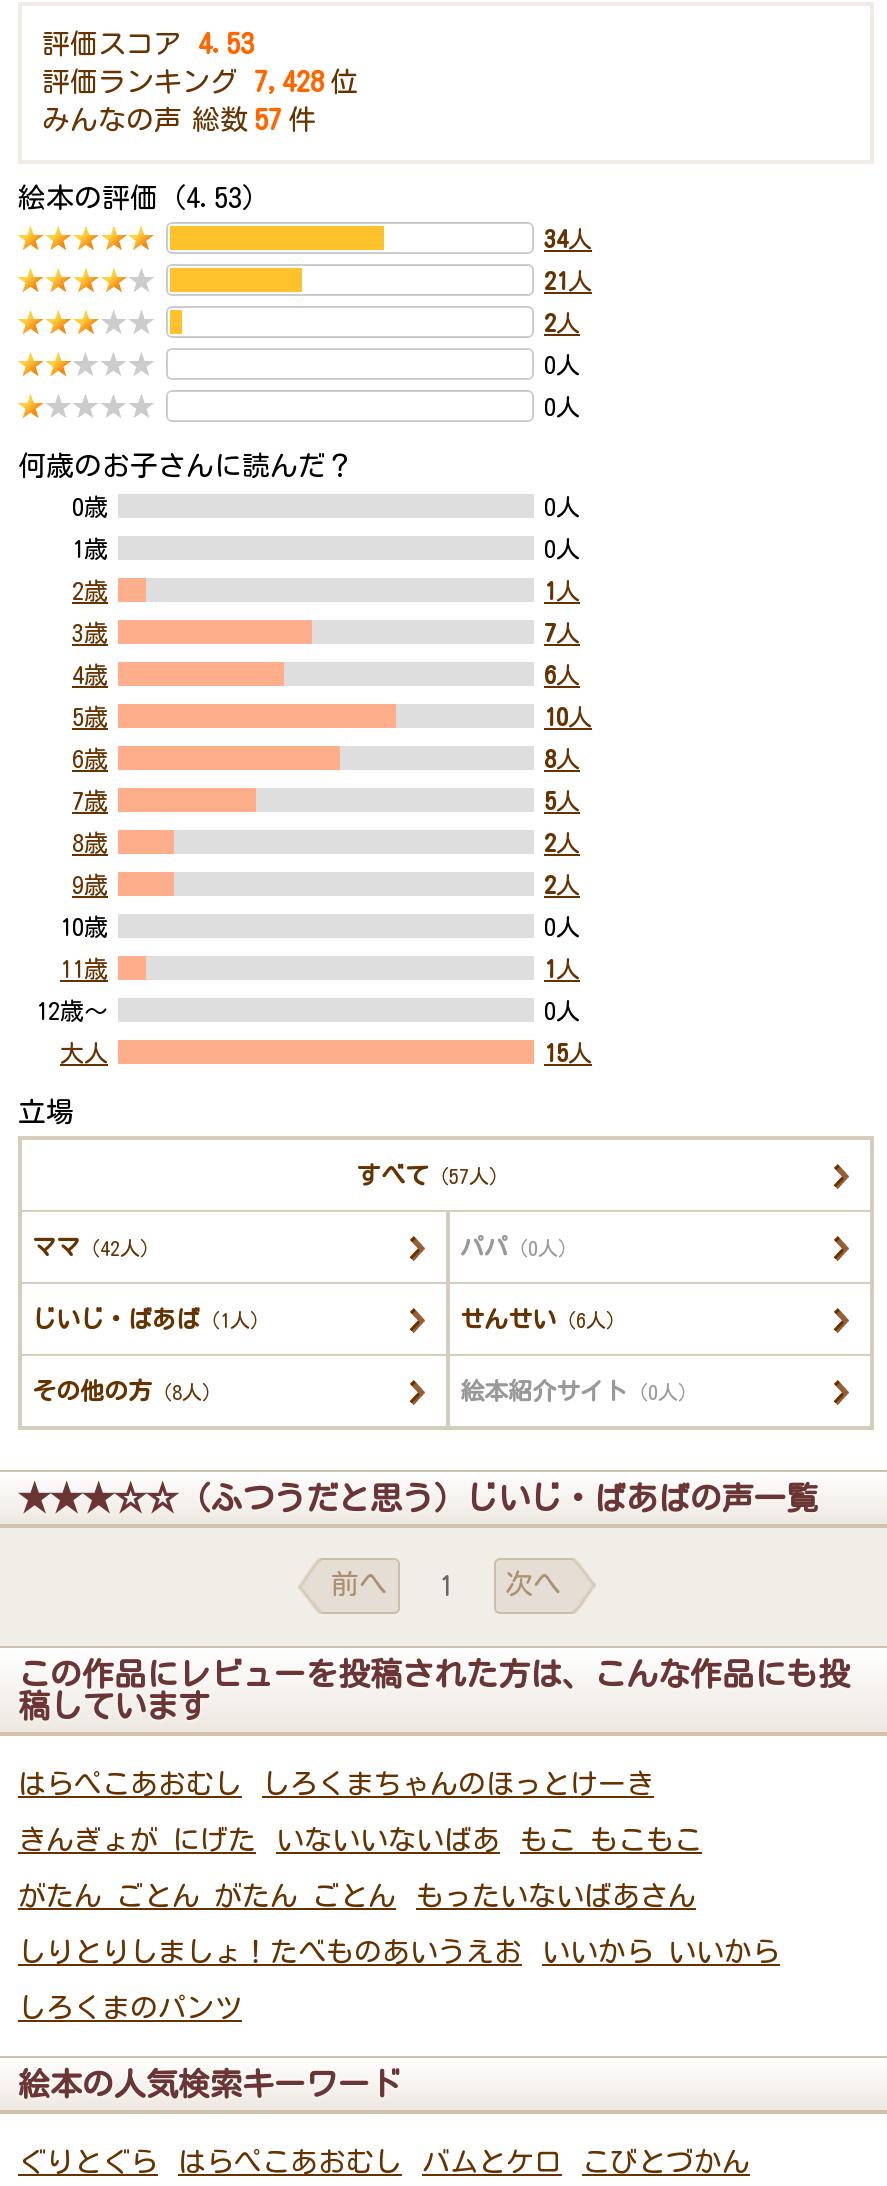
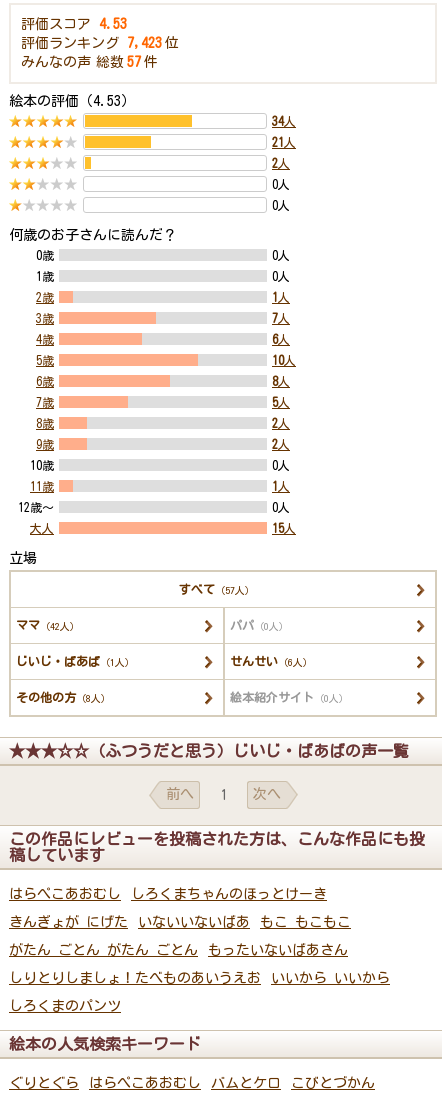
- 評価ランキング 7,428 位
+ 評価ランキング 7,423 位
